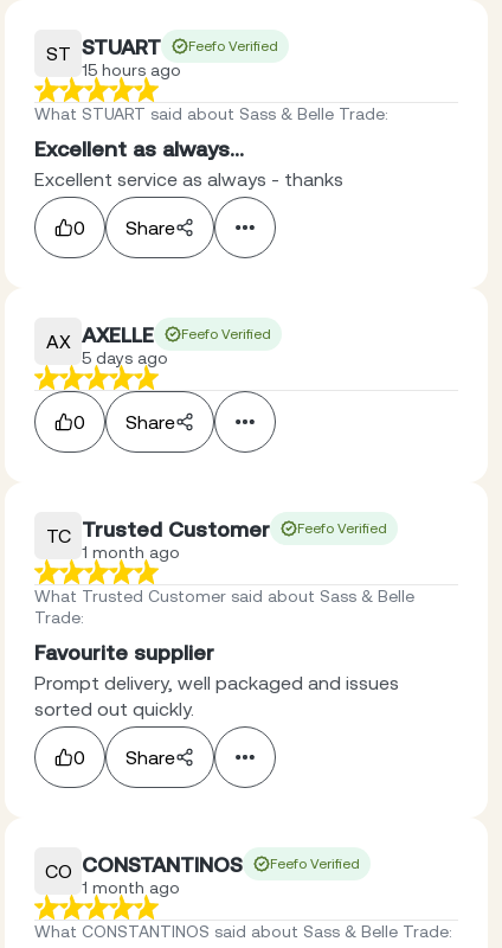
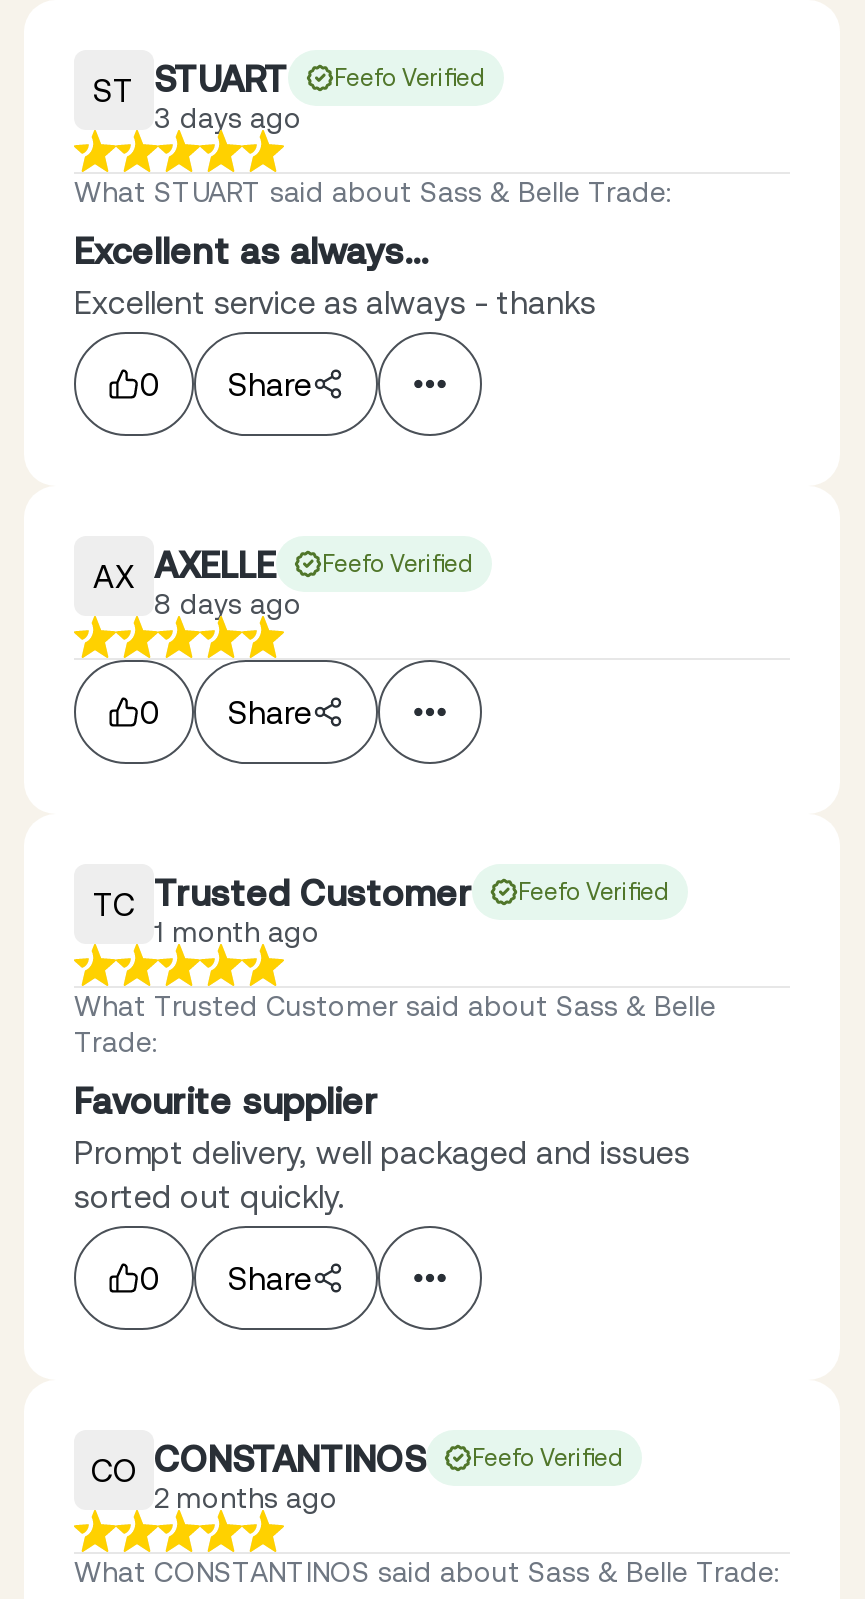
- 15 hours ago
+ 3 days ago

- 5 days ago
+ 8 days ago

- 1 month ago
+ 2 months ago
